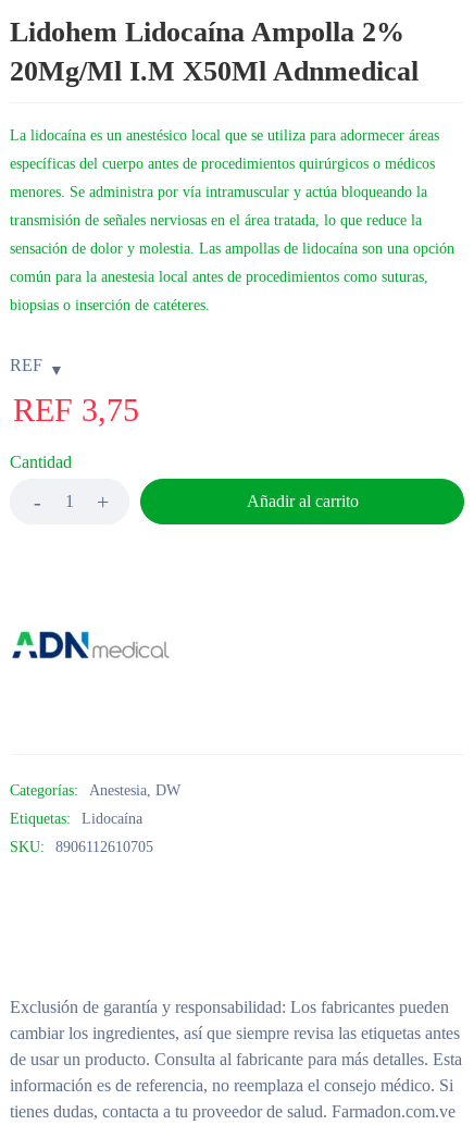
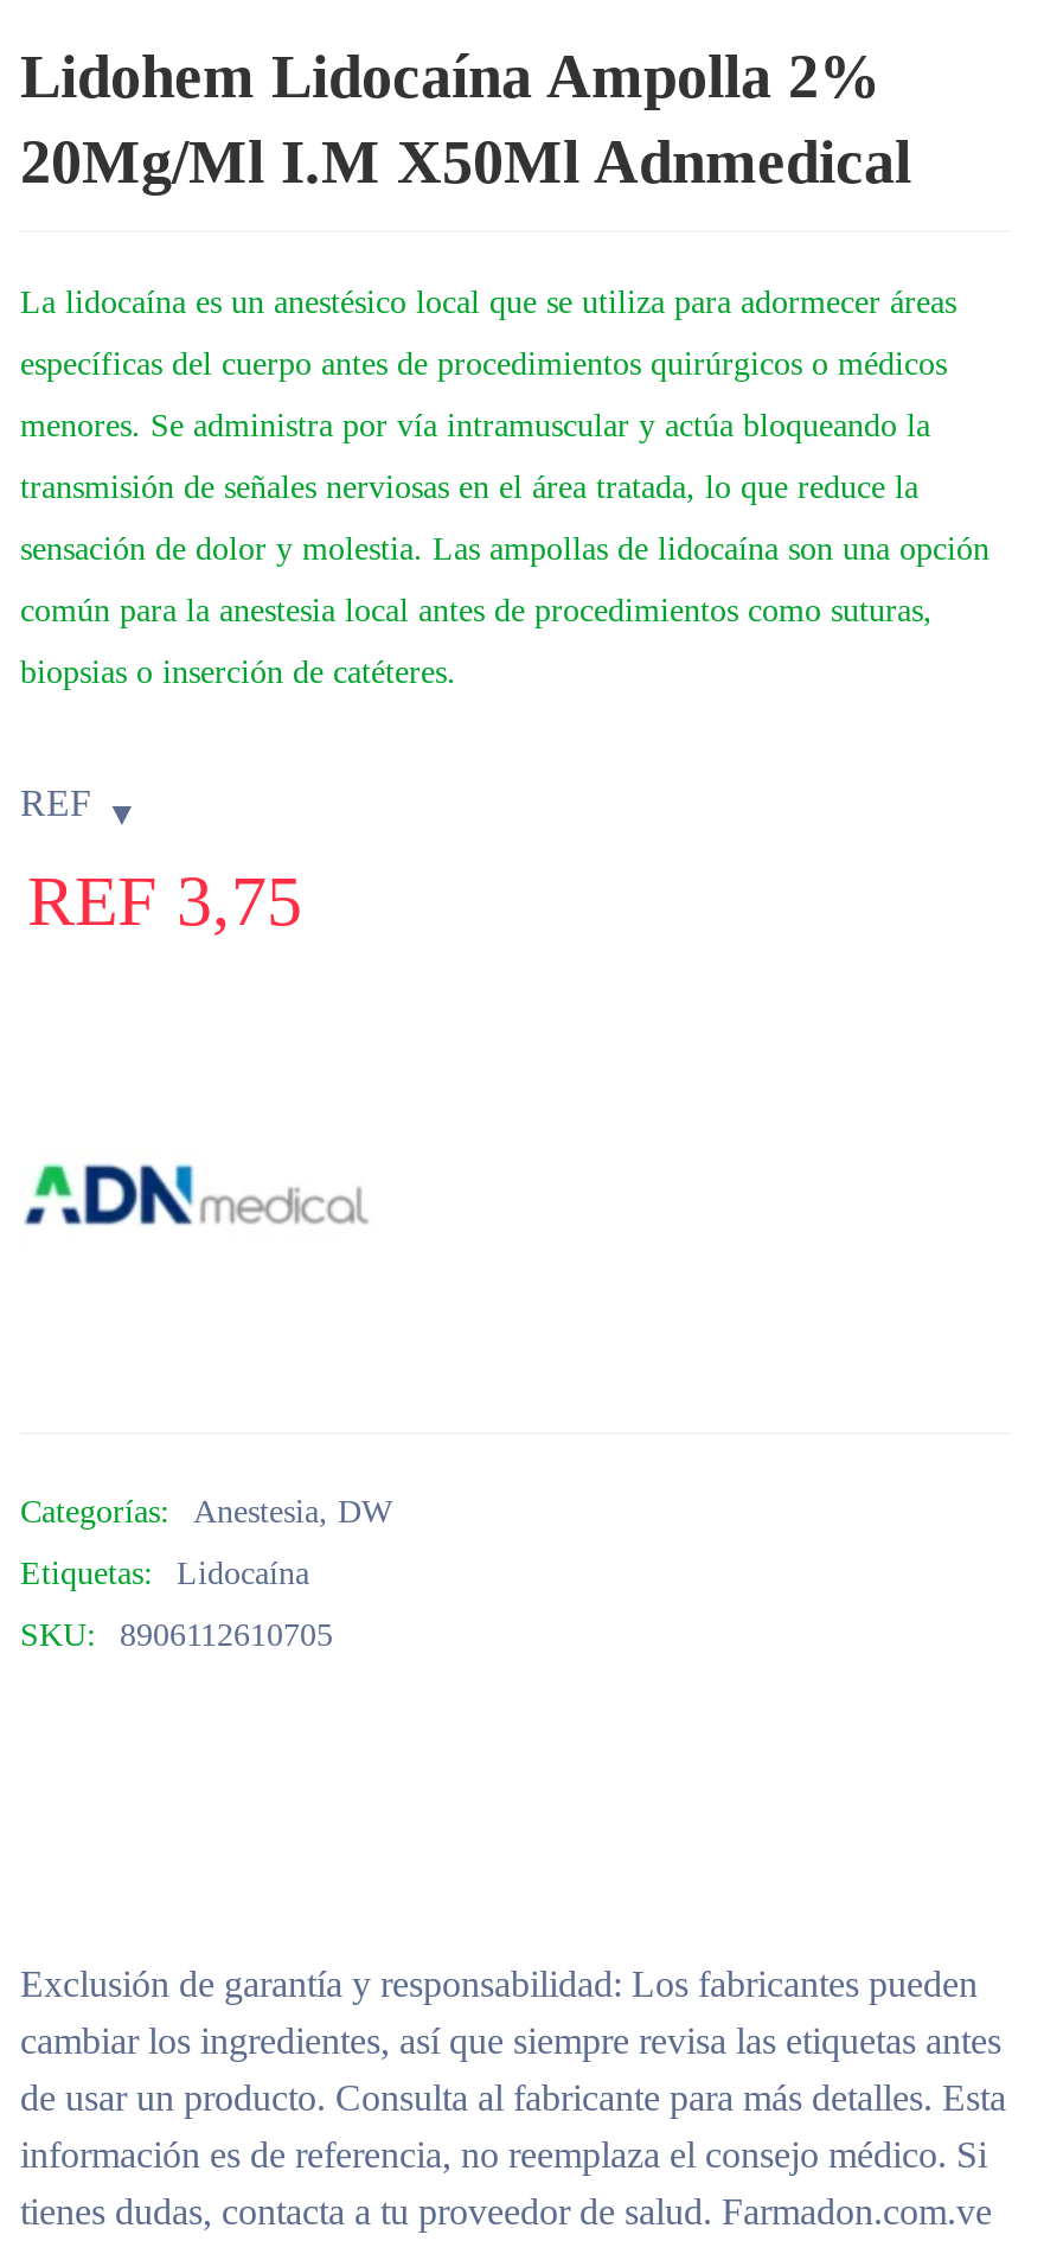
- Cantidad
- Añadir al carrito
